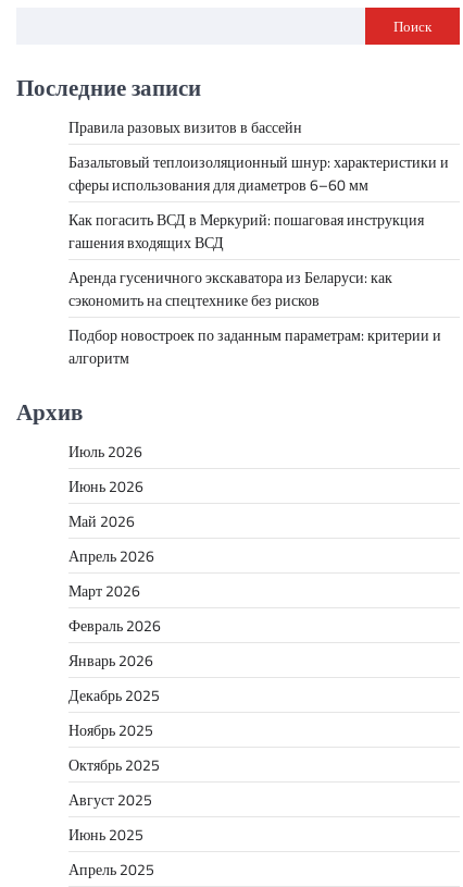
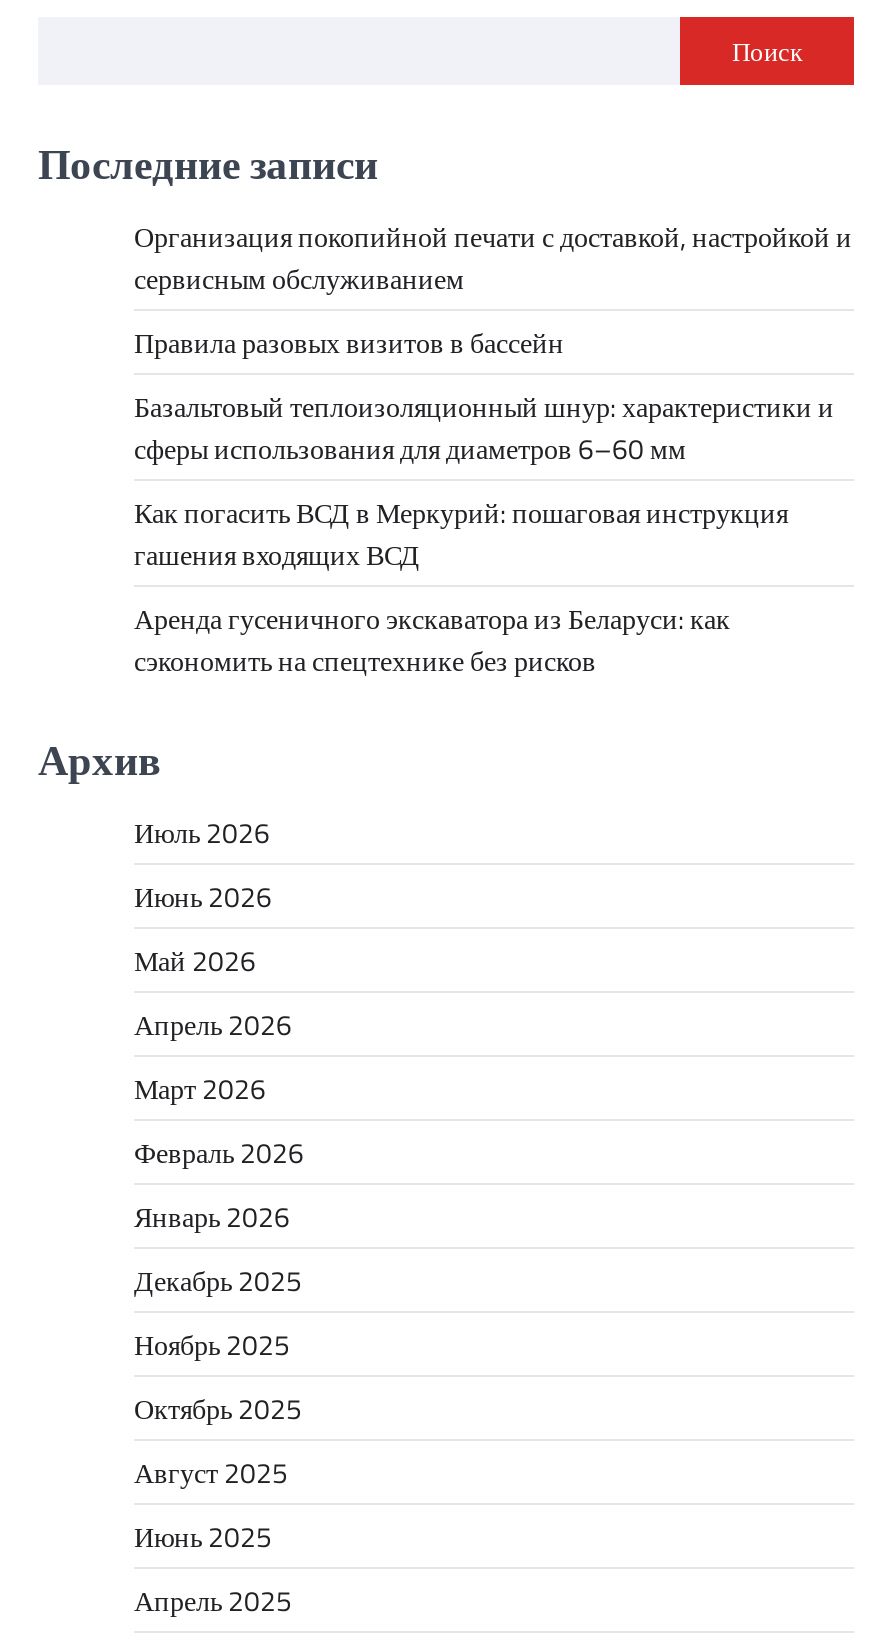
+ Организация покопийной печати с доставкой, настройкой и
+ сервисным обслуживанием

moved down: Правила разовых визитов в бассейн | Базальтовый теплоизоляционный шнур: характеристики и | сферы использования для диаметров 6–60 мм | Как погасить ВСД в Меркурий: пошаговая инструкция | гашения входящих ВСД | Аренда гусеничного экскаватора из Беларуси: как | сэкономить на спецтехнике без рисков

- Подбор новостроек по заданным параметрам: критерии и
- алгоритм
